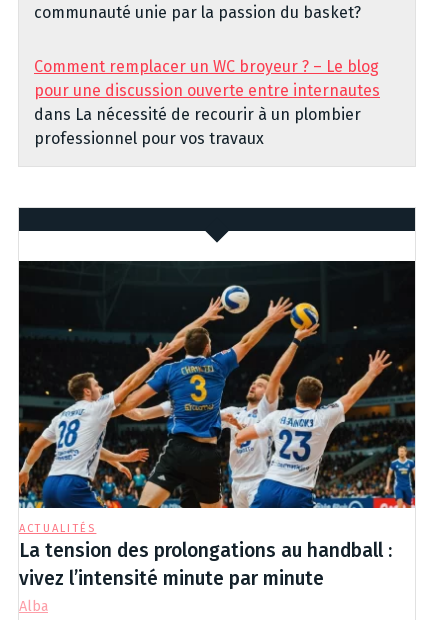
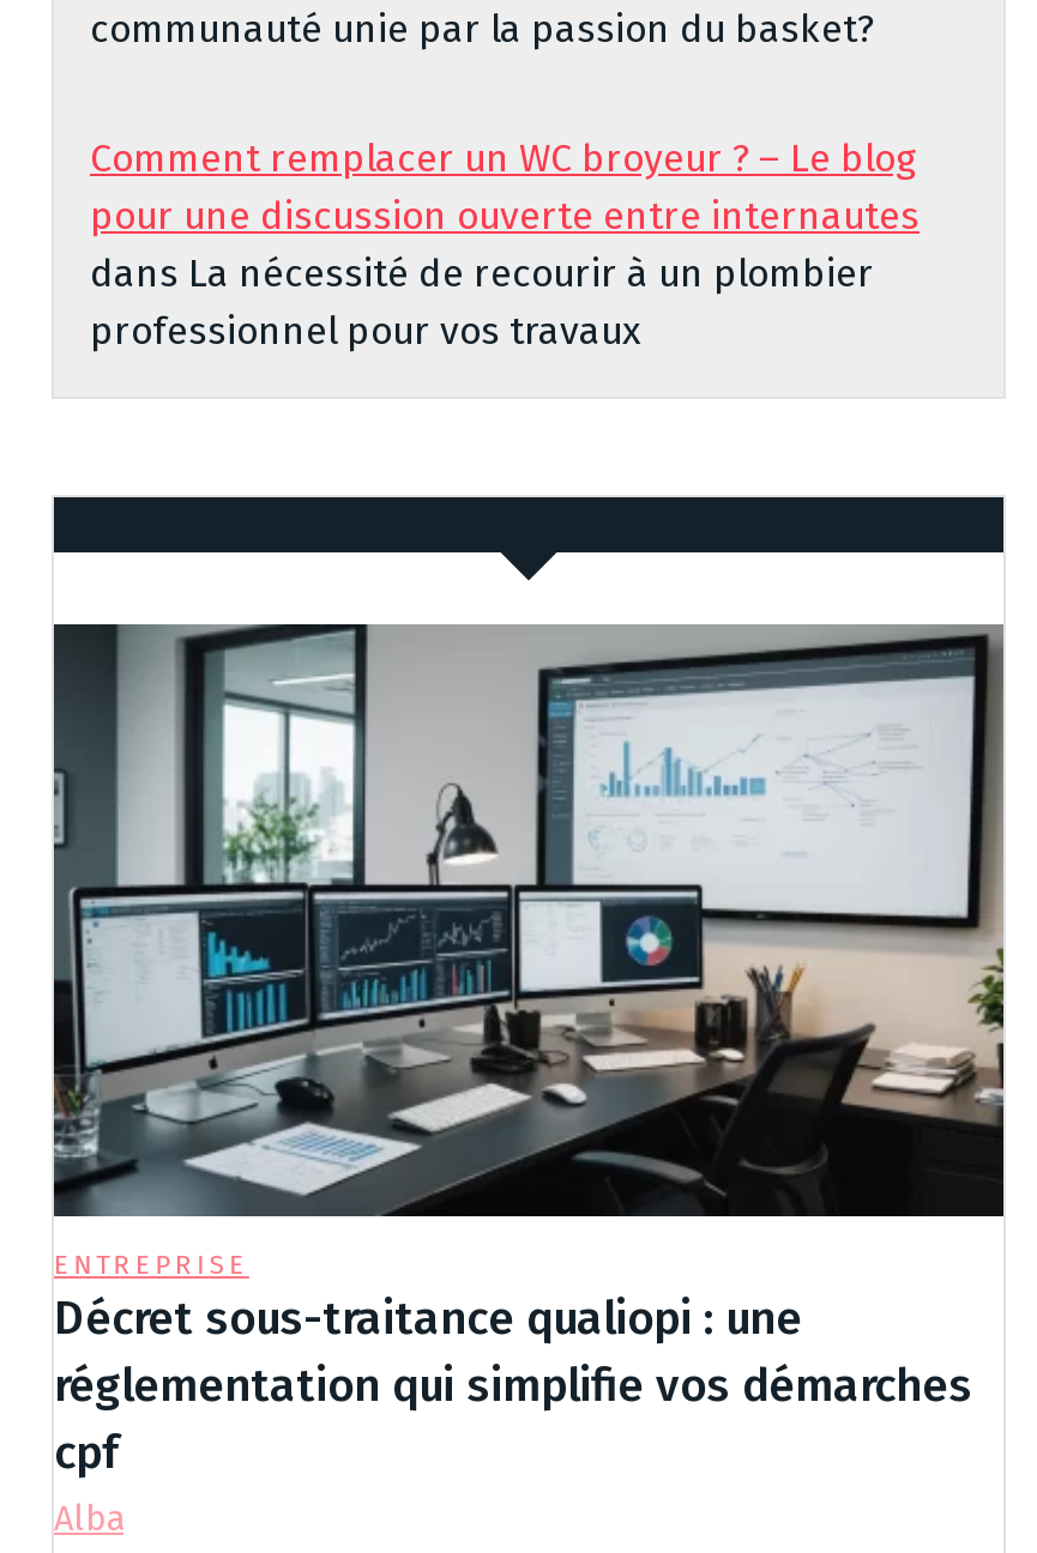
- [image]
- ACTUALITÉS
- La tension des prolongations au handball :
- vivez l’intensité minute par minute
+ [image]
+ ENTREPRISE
+ Décret sous-traitance qualiopi : une
+ réglementation qui simplifie vos démarches
+ cpf
